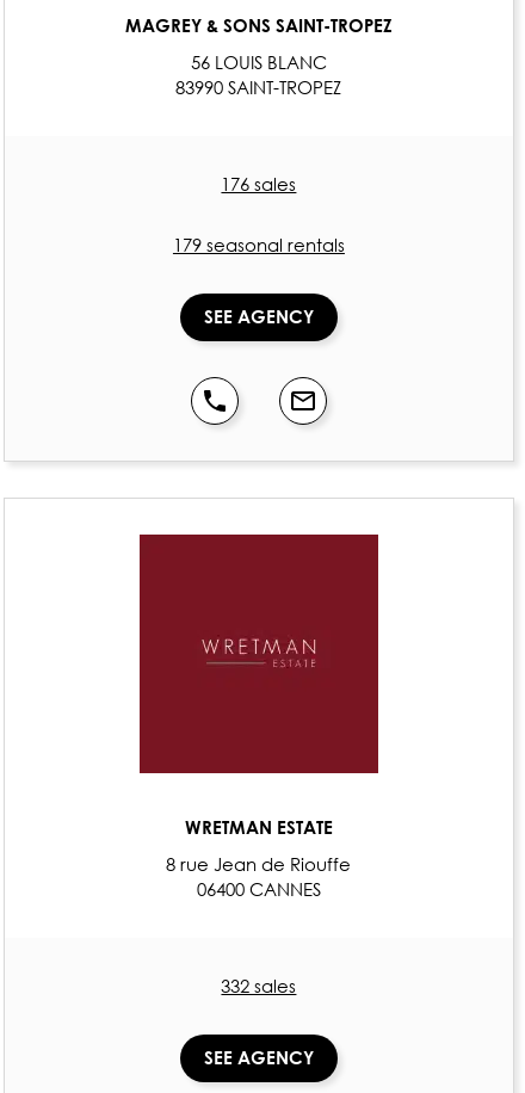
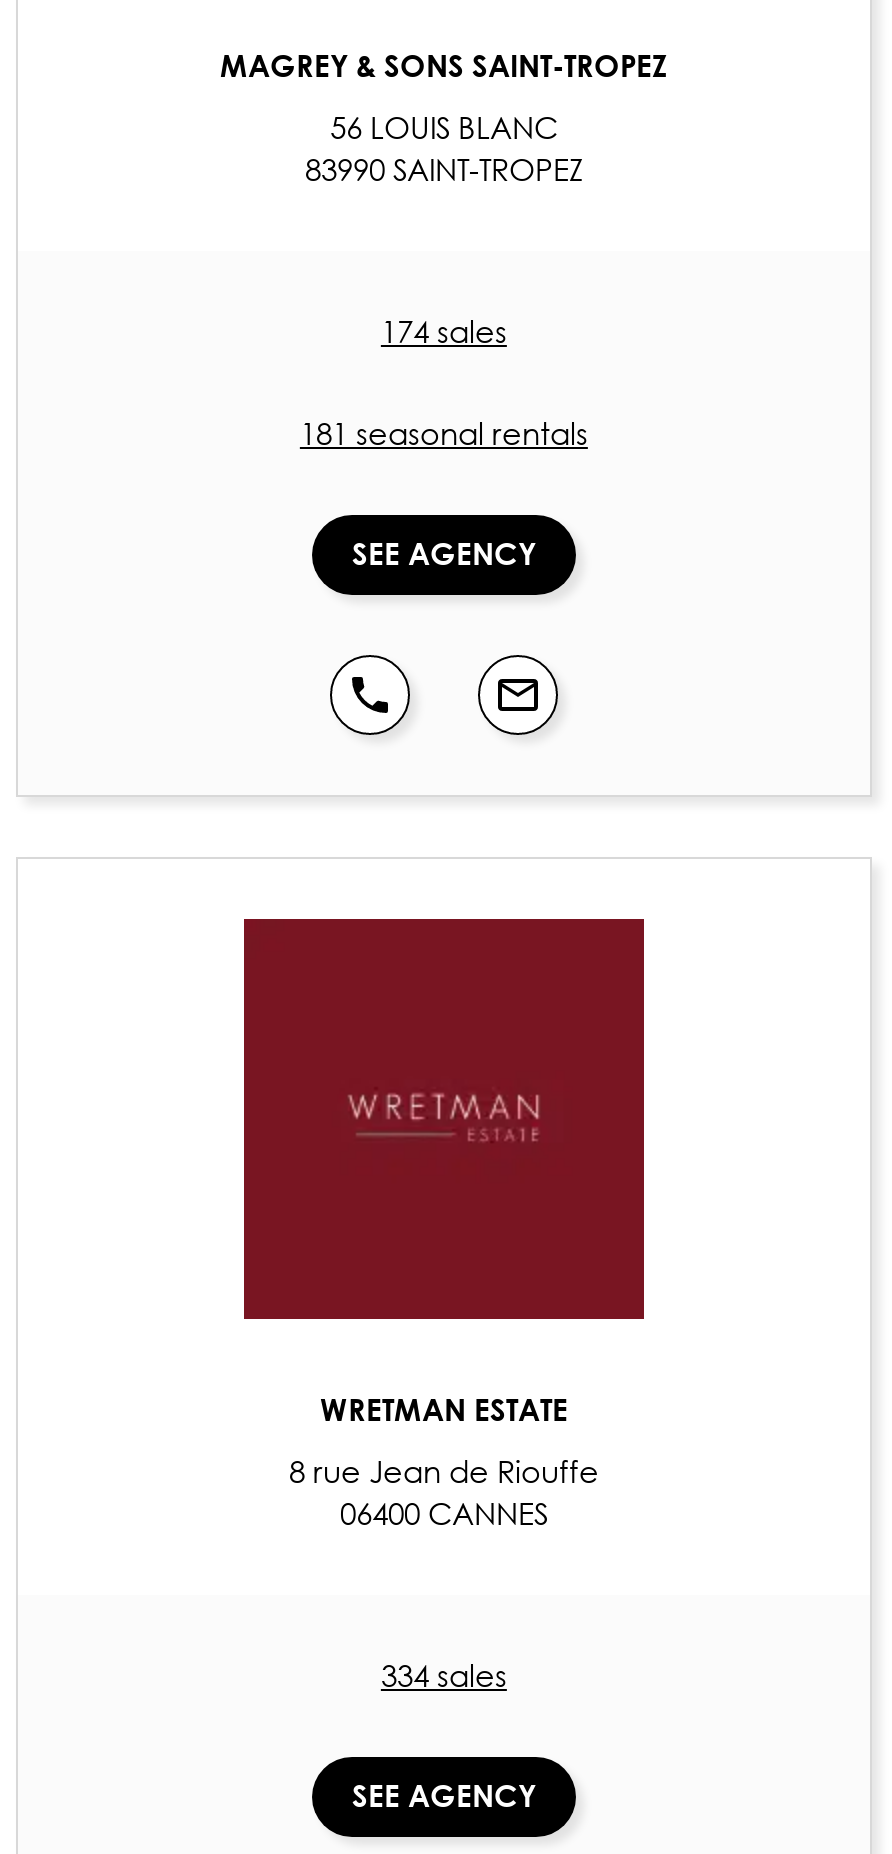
- 176 sales
+ 174 sales

- 179 seasonal rentals
+ 181 seasonal rentals

- 332 sales
+ 334 sales
